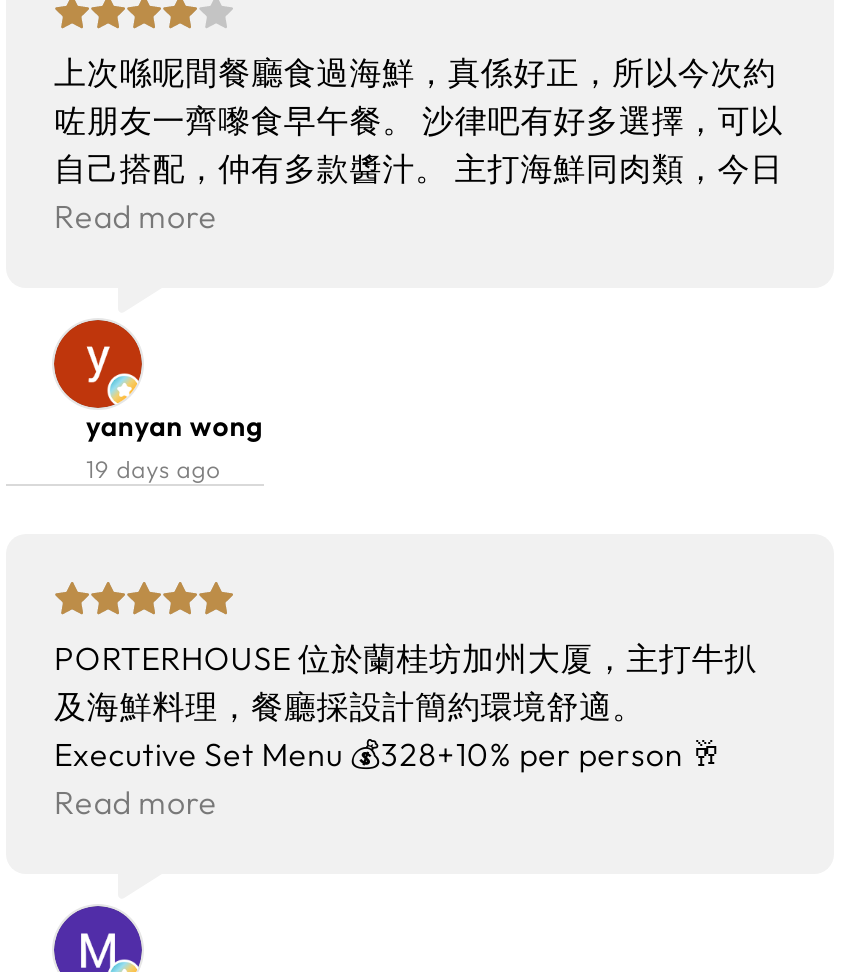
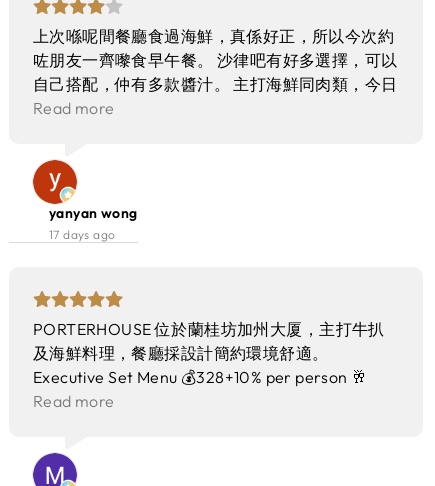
- 19 days ago
+ 17 days ago
